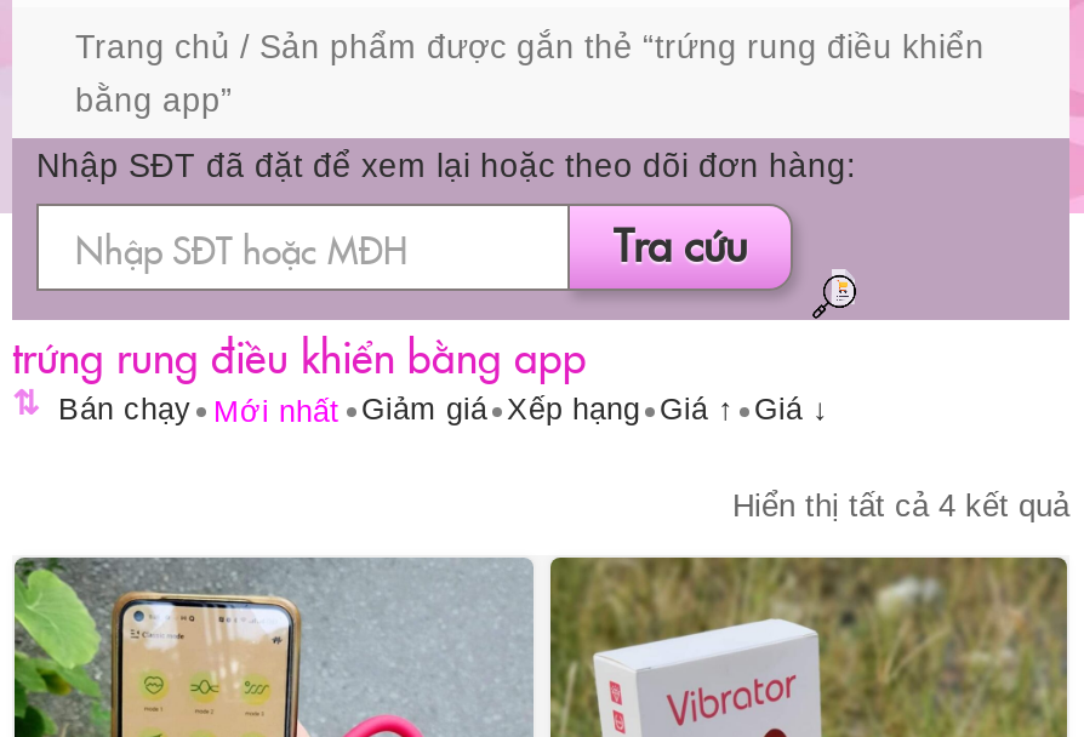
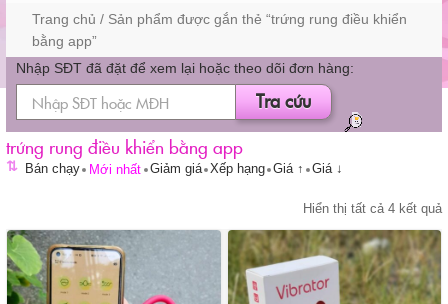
- [image]
+ [image]
